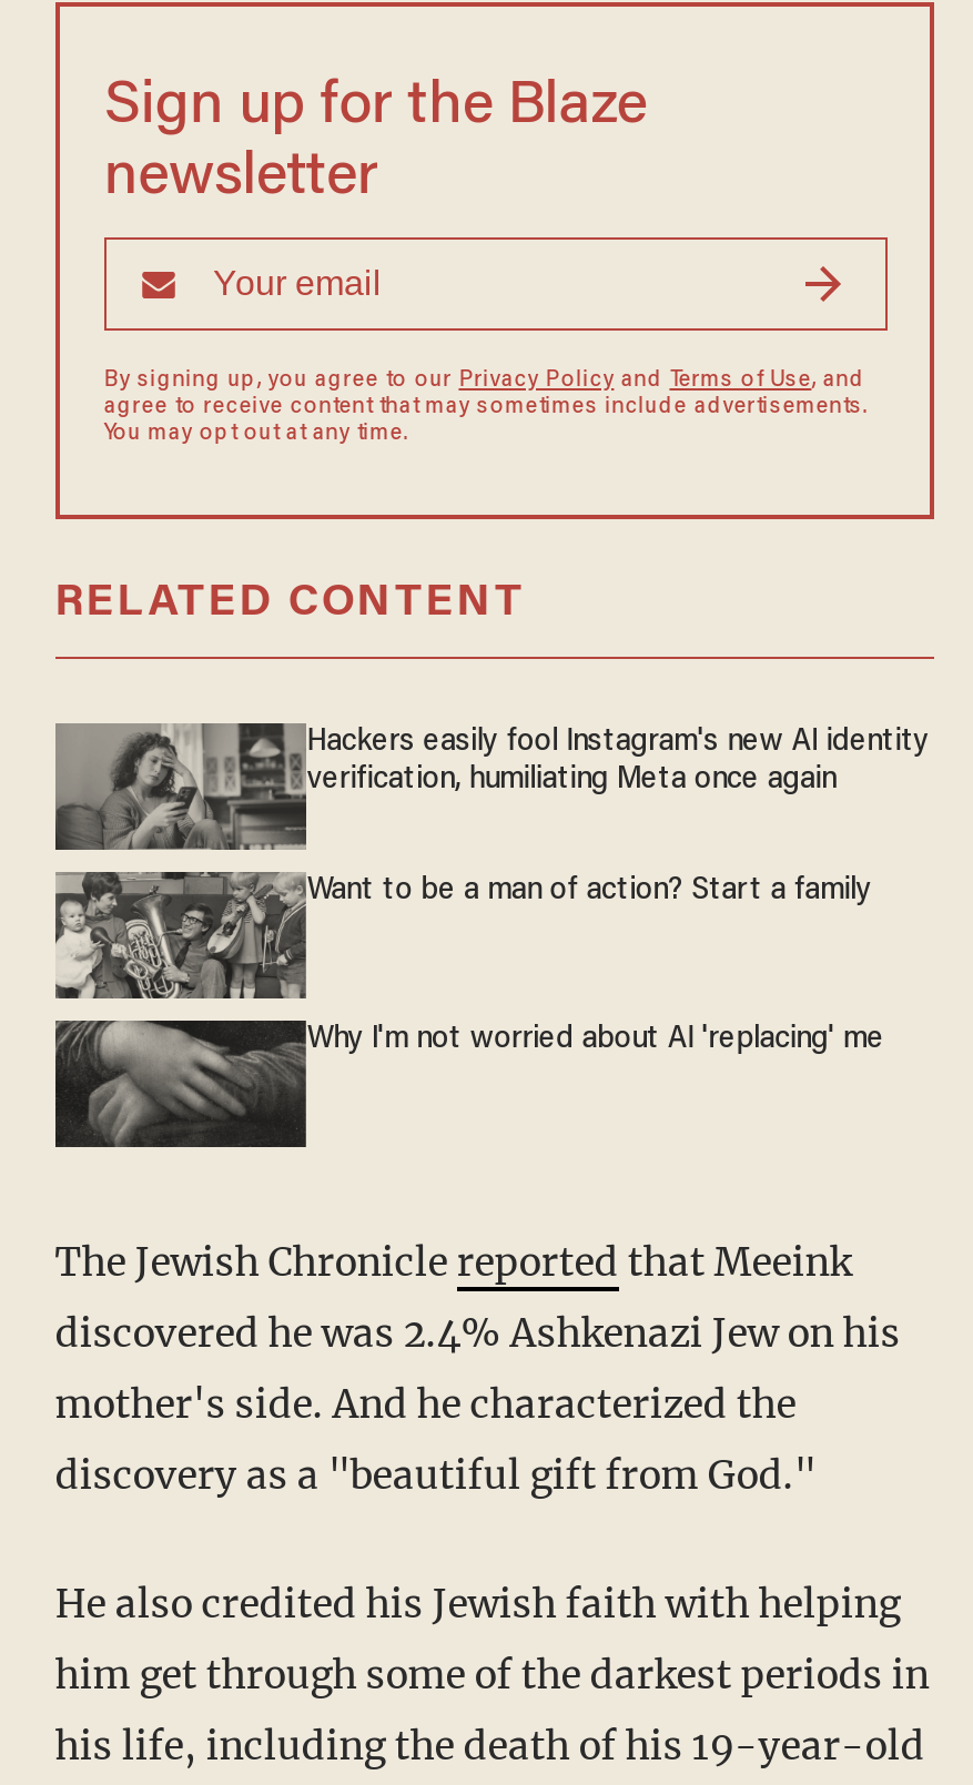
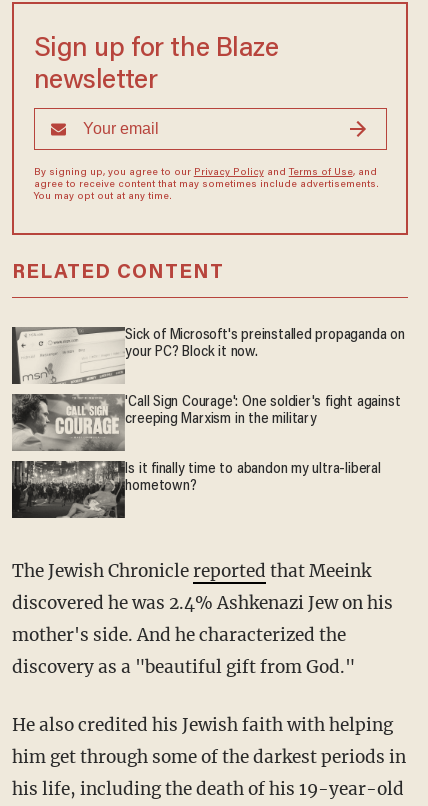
- [image]
- Hackers easily fool Instagram's new AI identity
- verification, humiliating Meta once again
+ [image]
+ Sick of Microsoft's preinstalled propaganda on
+ your PC? Block it now.

- [image]
- Want to be a man of action? Start a family
+ [image]
+ 'Call Sign Courage': One soldier's fight against
+ creeping Marxism in the military

- [image]
- Why I'm not worried about AI 'replacing' me
+ [image]
+ Is it finally time to abandon my ultra-liberal
+ hometown?
